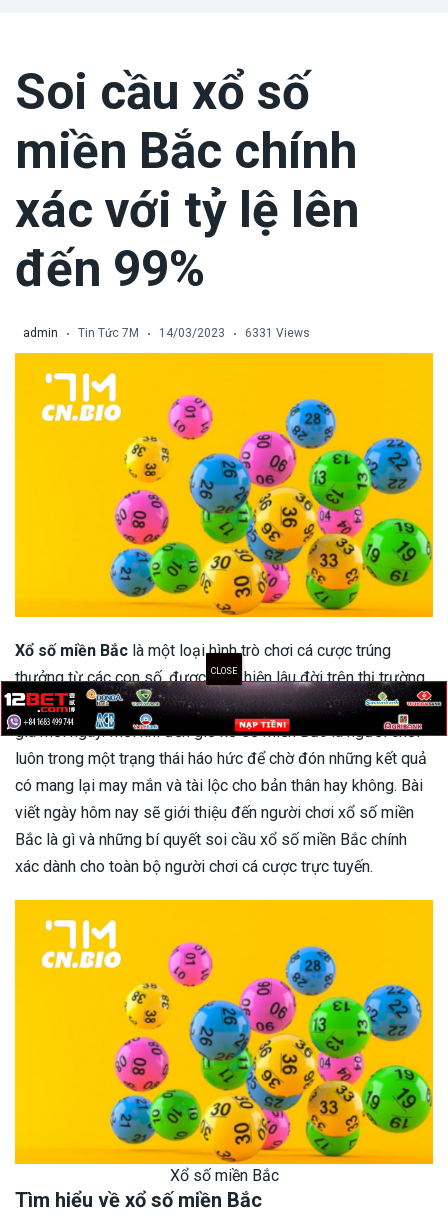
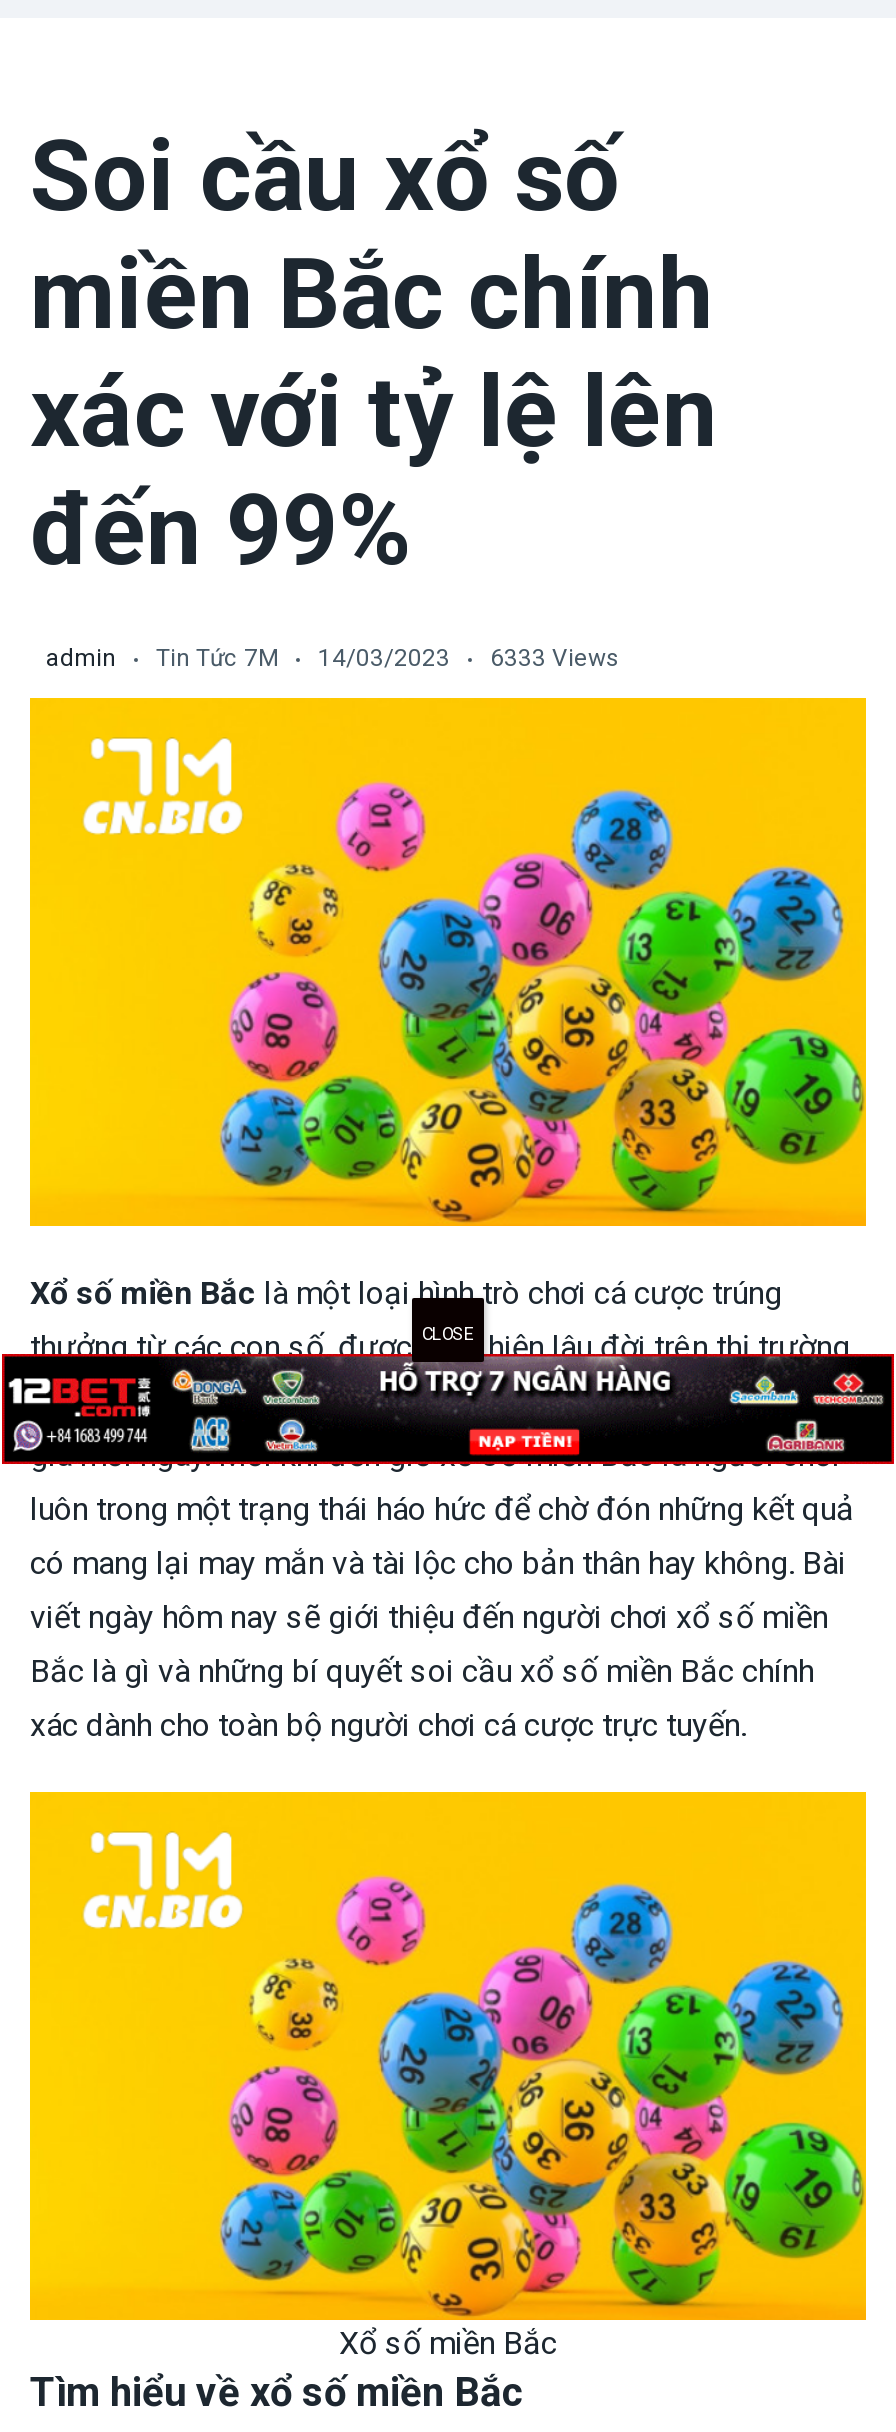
- 6331 Views
+ 6333 Views
